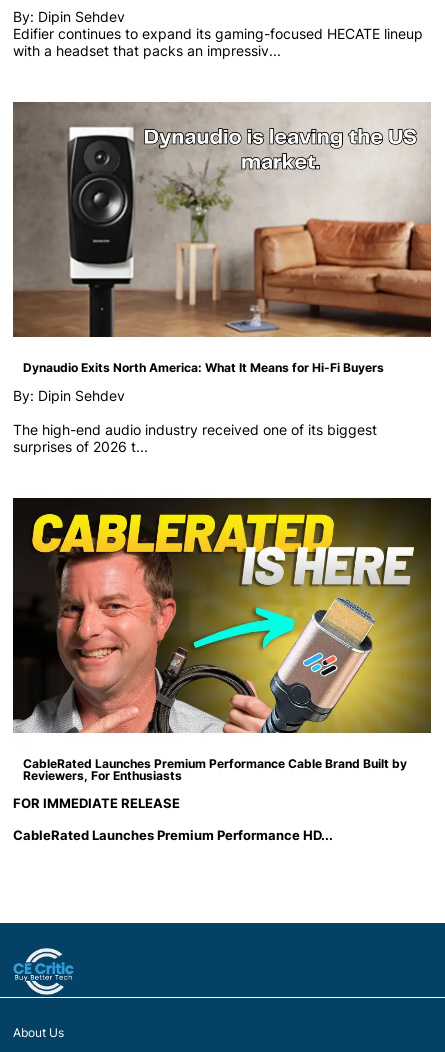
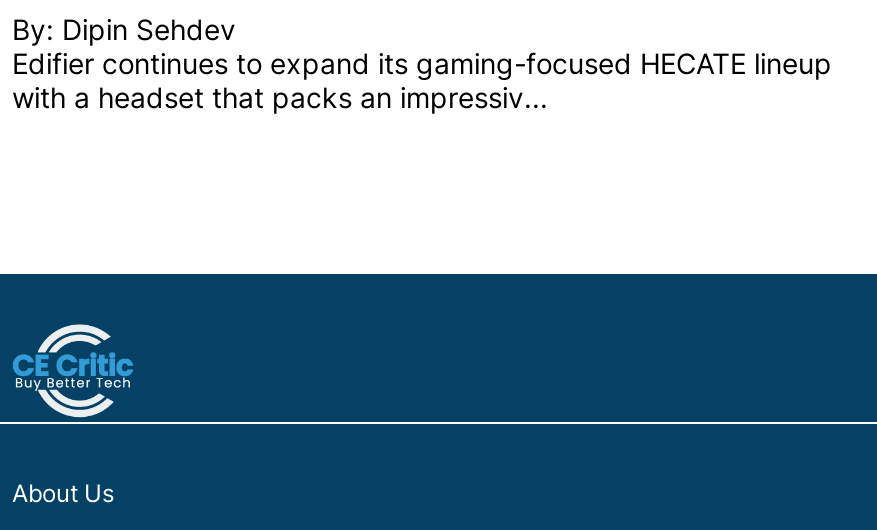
- [image]
- Dynaudio Exits North America: What It Means for Hi-Fi Buyers
- By: Dipin Sehdev
- The high-end audio industry received one of its biggest
- surprises of 2026 t...

- [image]
- CableRated Launches Premium Performance Cable Brand Built by
- Reviewers, For Enthusiasts
- FOR IMMEDIATE RELEASE
- CableRated Launches Premium Performance HD...
